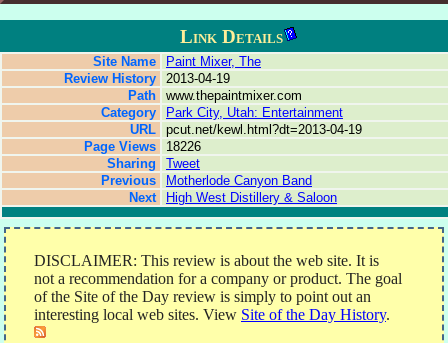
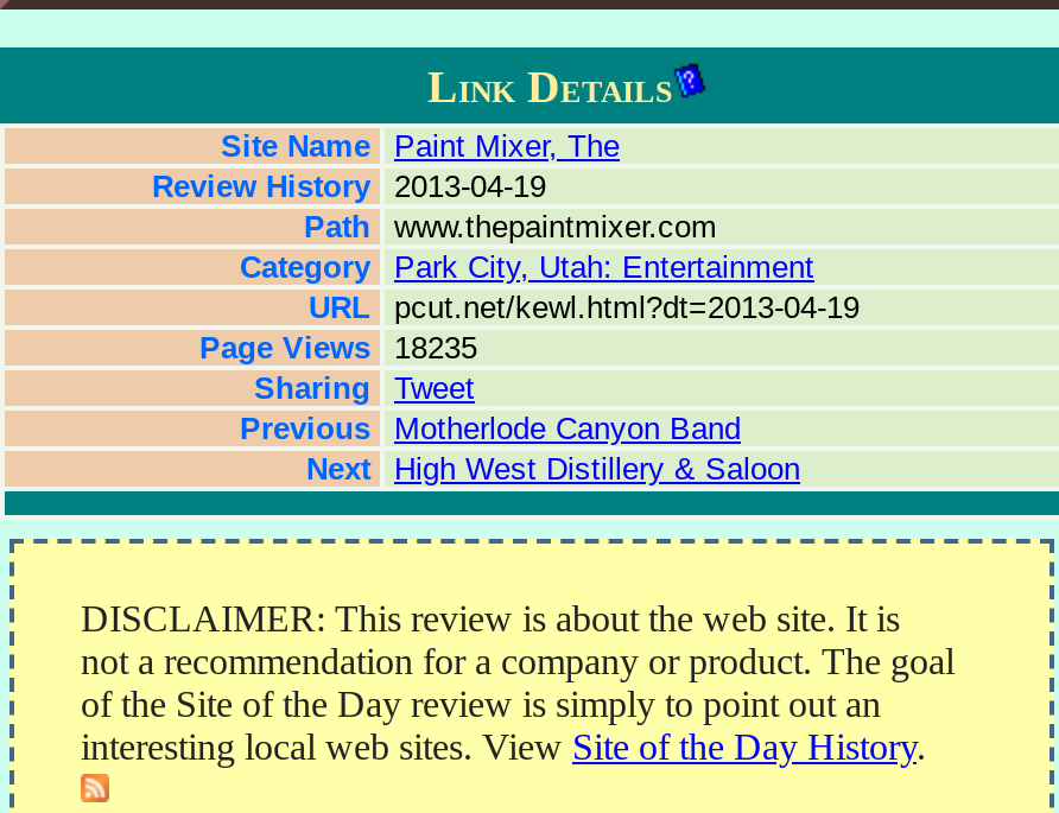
- Page Views 18226
+ Page Views 18235
